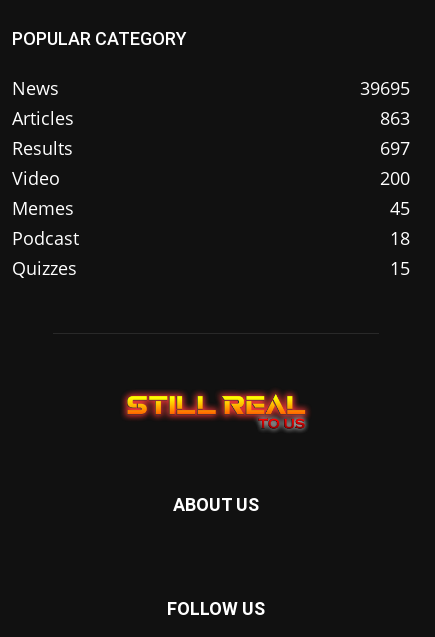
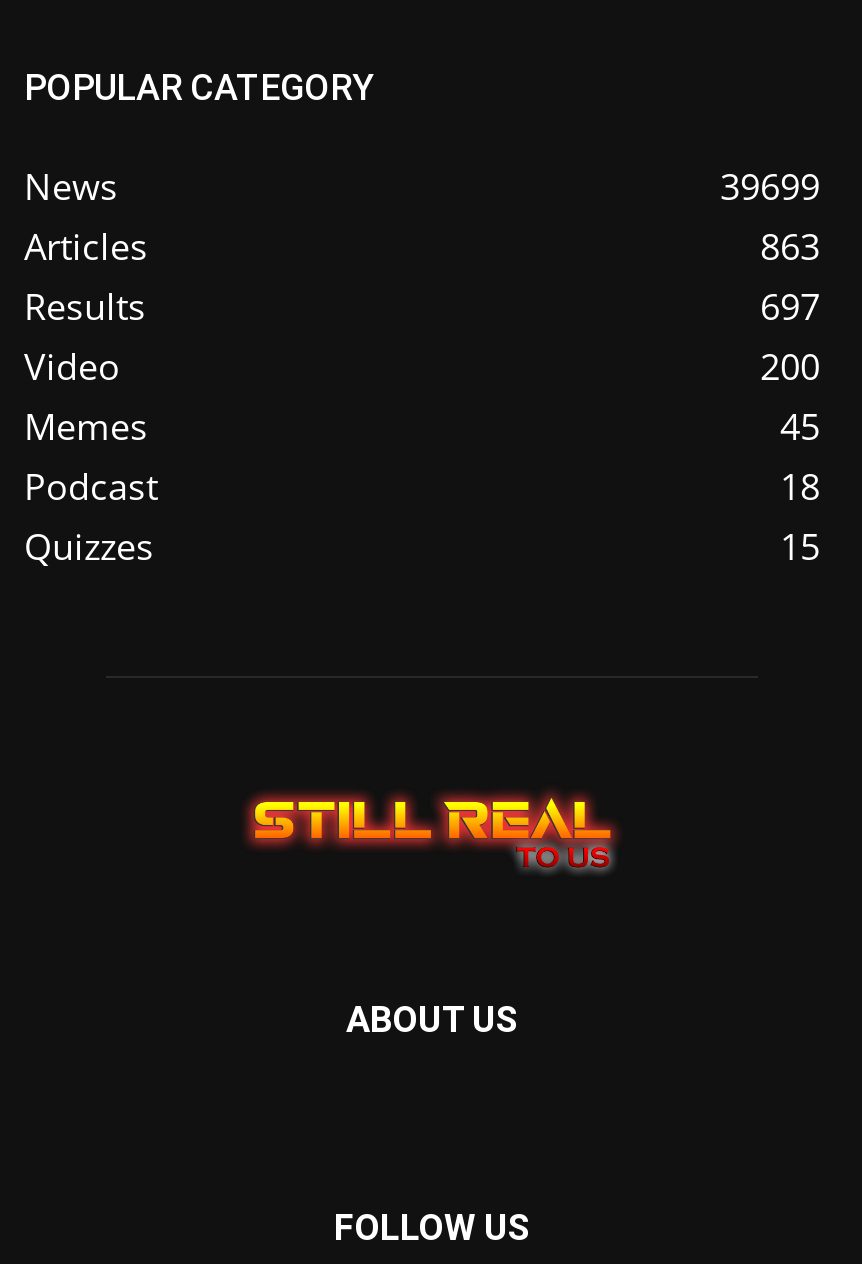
- 39695
+ 39699
